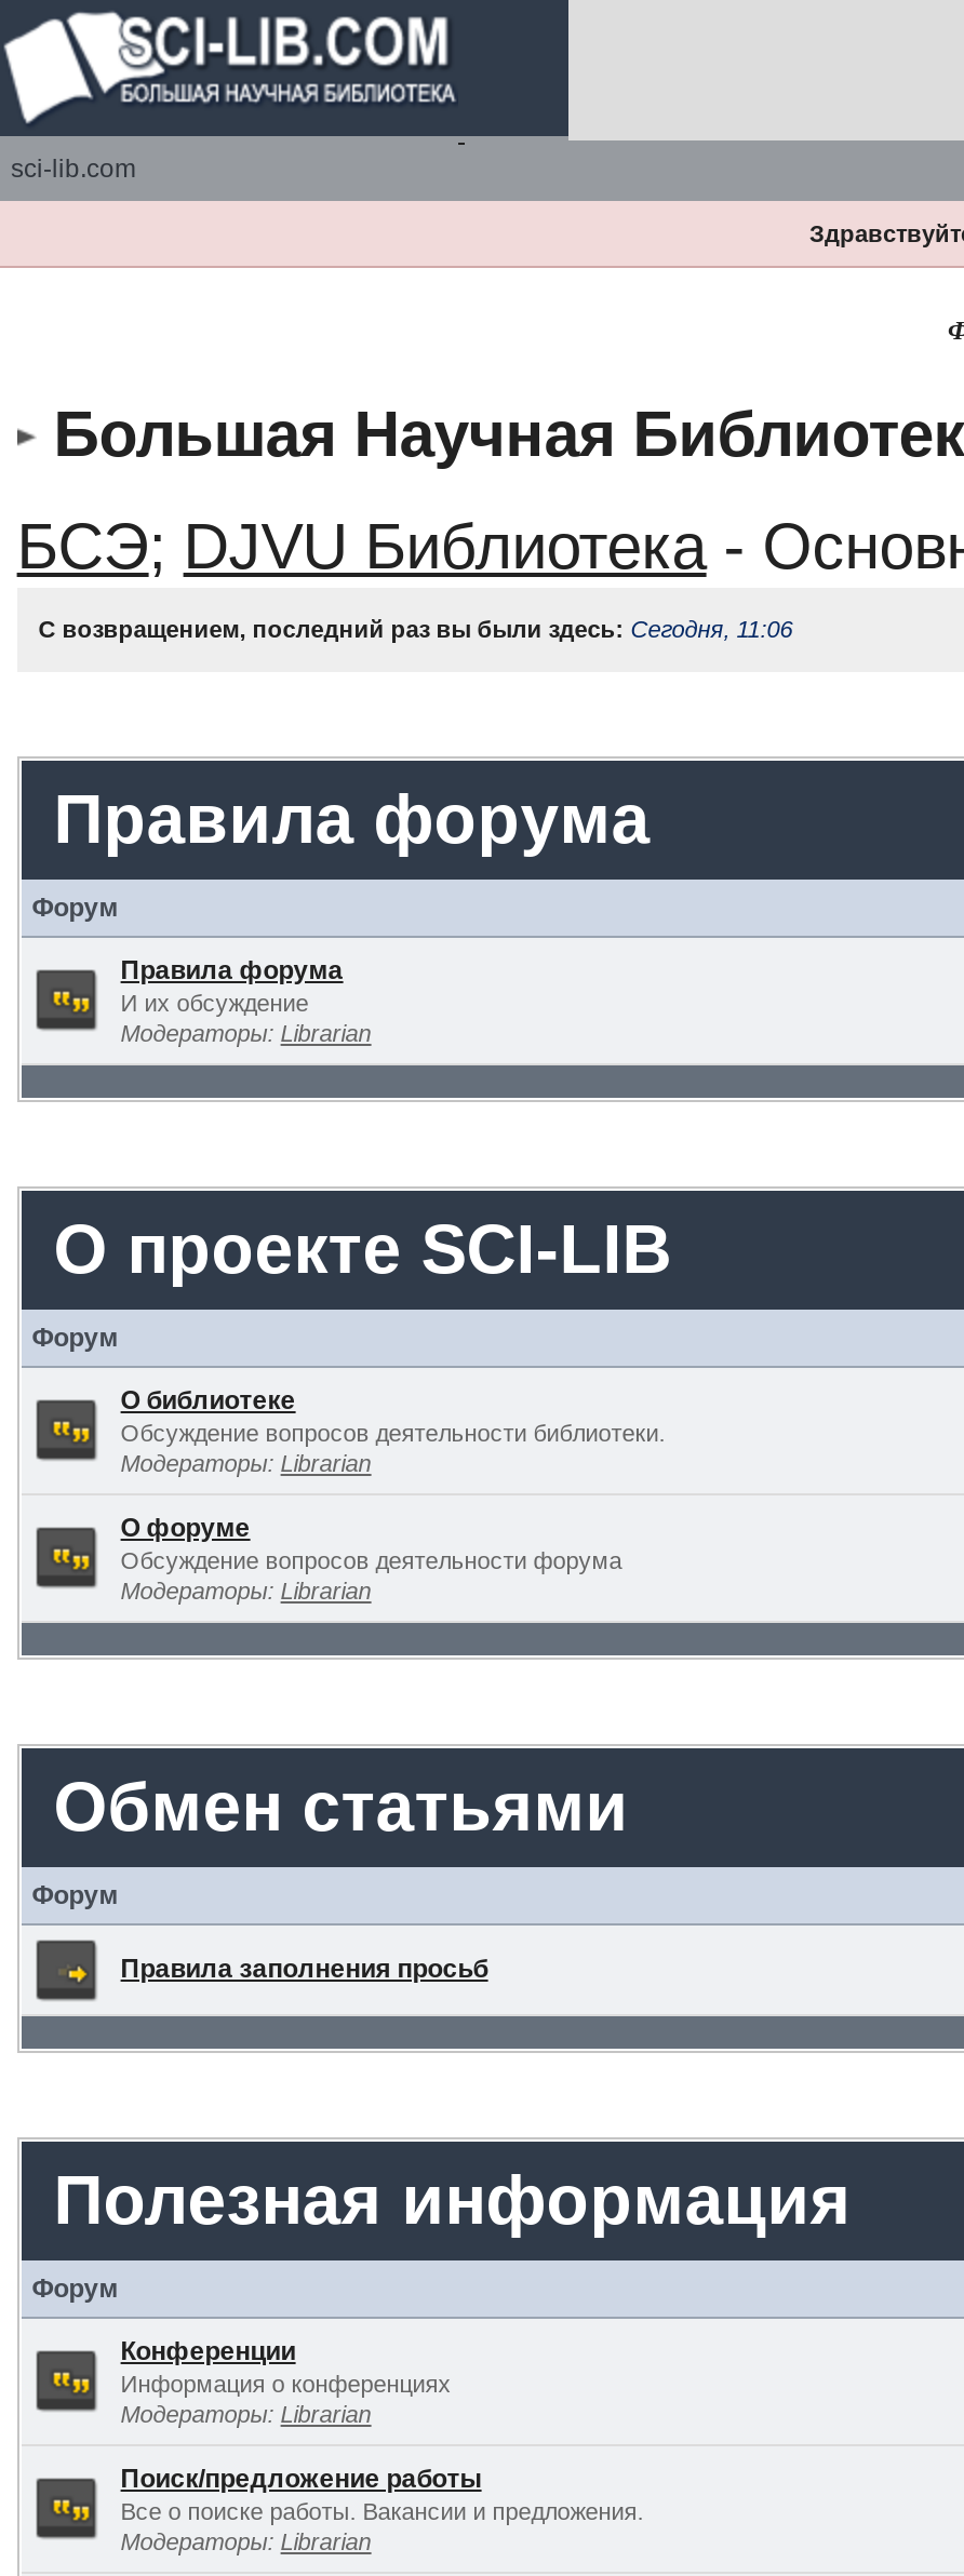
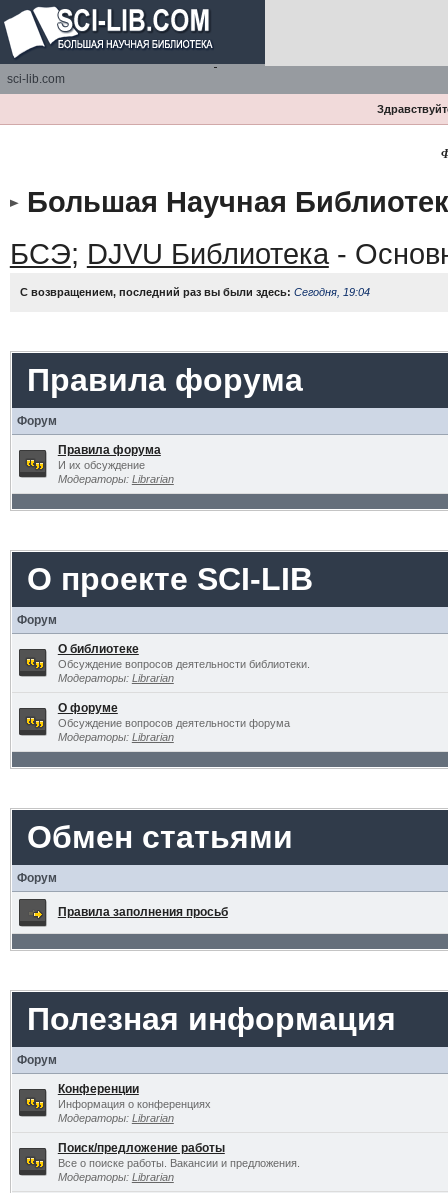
- С возвращением, последний раз вы были здесь: Сегодня, 11:06
+ С возвращением, последний раз вы были здесь: Сегодня, 19:04
